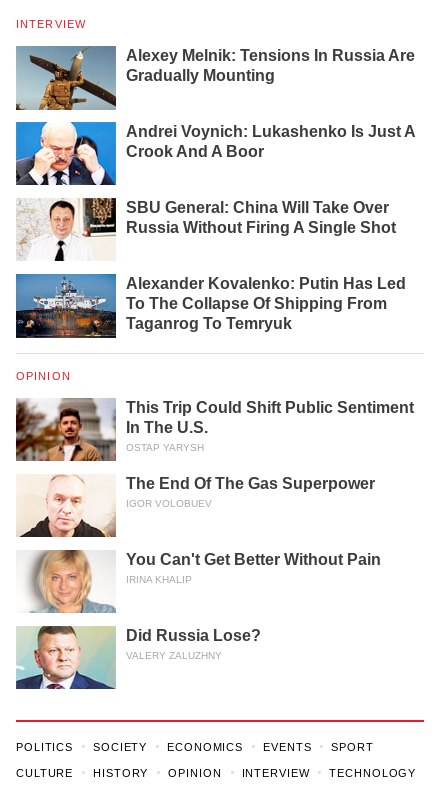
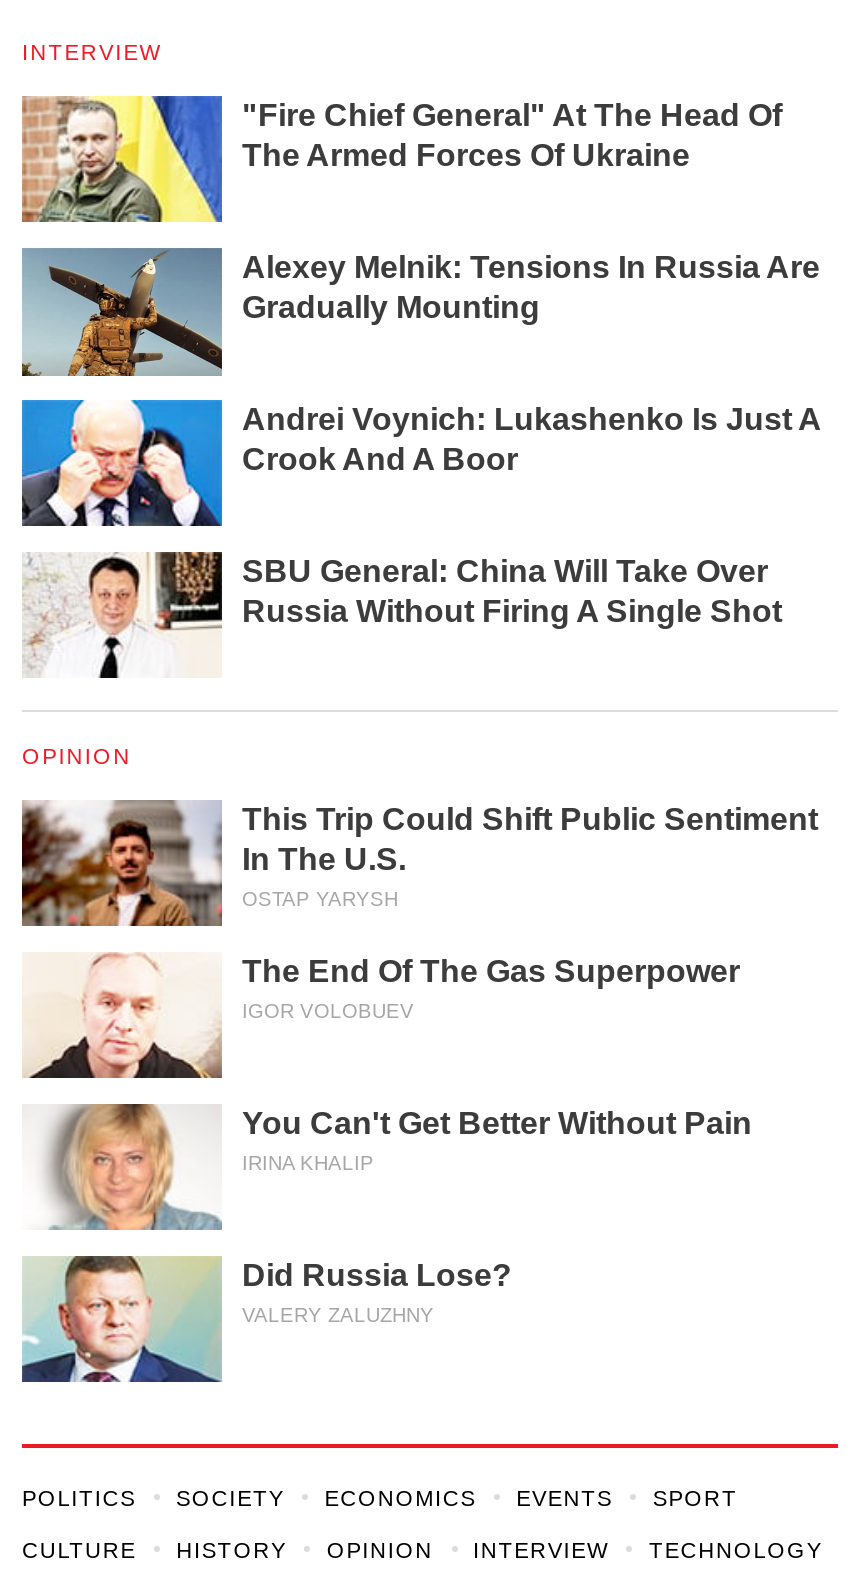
+ [image]
+ "Fire Chief General" At The Head Of
+ The Armed Forces Of Ukraine

moved down: [image] | Alexey Melnik: Tensions In Russia Are | Gradually Mounting | Andrei Voynich: Lukashenko Is Just A | Crook And A Boor | SBU General: China Will Take Over | Russia Without Firing A Single Shot

- [image]
- Alexander Kovalenko: Putin Has Led
- To The Collapse Of Shipping From
- Taganrog To Temryuk
